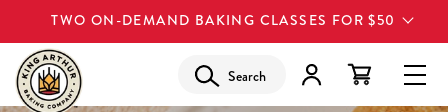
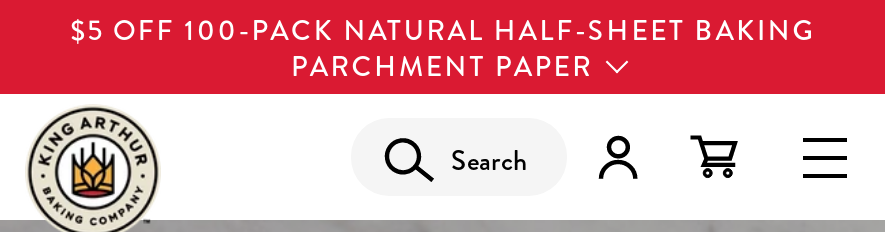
- TWO ON-DEMAND BAKING CLASSES FOR $50
+ $5 OFF 100-PACK NATURAL HALF-SHEET BAKING
+ PARCHMENT PAPER
